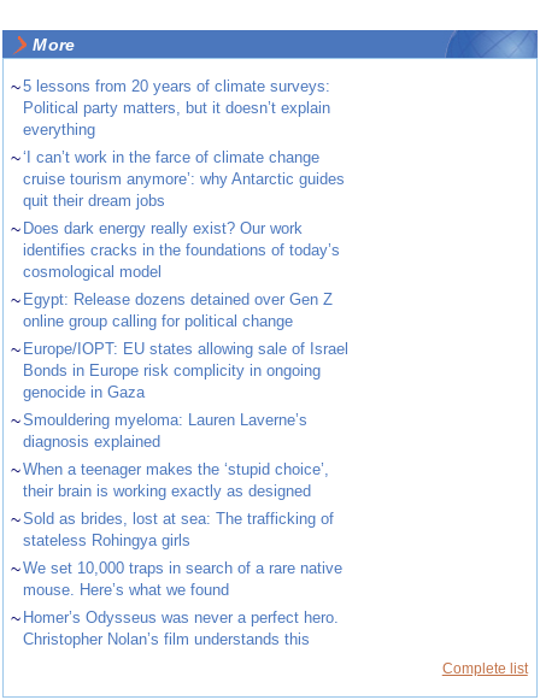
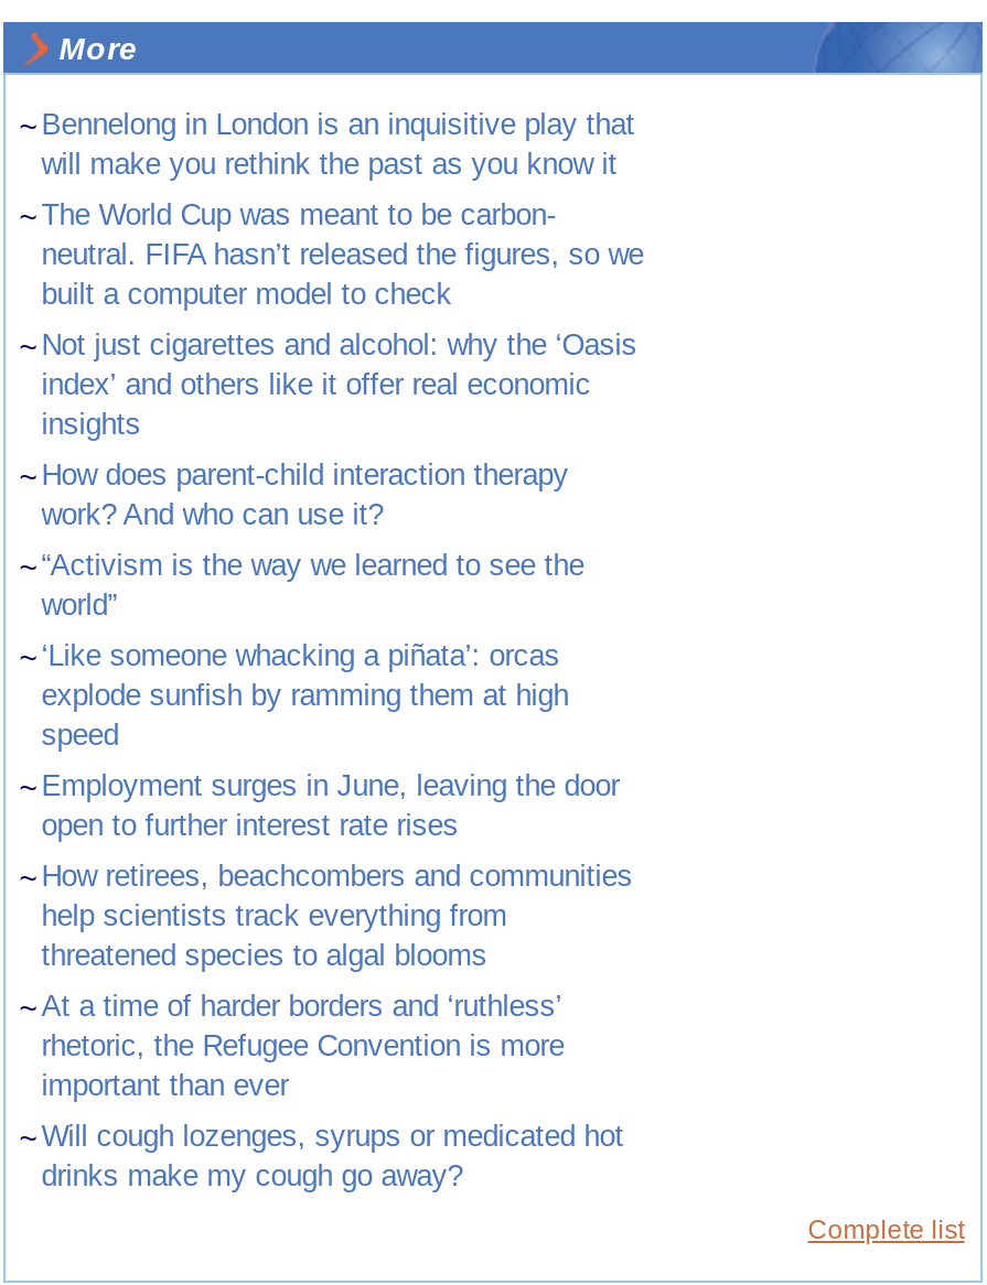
- ~ 5 lessons from 20 years of climate surveys:
- Political party matters, but it doesn’t explain
- everything
+ ~ Bennelong in London is an inquisitive play that
+ will make you rethink the past as you know it

- ~ ‘I can’t work in the farce of climate change
- cruise tourism anymore’: why Antarctic guides
- quit their dream jobs
+ ~ The World Cup was meant to be carbon-
+ neutral. FIFA hasn’t released the figures, so we
+ built a computer model to check

- ~ Does dark energy really exist? Our work
- identifies cracks in the foundations of today’s
- cosmological model
+ ~ Not just cigarettes and alcohol: why the ‘Oasis
+ index’ and others like it offer real economic
+ insights

- ~ Egypt: Release dozens detained over Gen Z
- online group calling for political change
+ ~ How does parent-child interaction therapy
+ work? And who can use it?

- ~ Europe/IOPT: EU states allowing sale of Israel
- Bonds in Europe risk complicity in ongoing
- genocide in Gaza
+ ~ “Activism is the way we learned to see the
+ world”

- ~ Smouldering myeloma: Lauren Laverne’s
- diagnosis explained
+ ~ ‘Like someone whacking a piñata’: orcas
+ explode sunfish by ramming them at high
+ speed

- ~ When a teenager makes the ‘stupid choice’,
- their brain is working exactly as designed
+ ~ Employment surges in June, leaving the door
+ open to further interest rate rises

- ~ Sold as brides, lost at sea: The trafficking of
- stateless Rohingya girls
+ ~ How retirees, beachcombers and communities
+ help scientists track everything from
+ threatened species to algal blooms

- ~ We set 10,000 traps in search of a rare native
- mouse. Here’s what we found
+ ~ At a time of harder borders and ‘ruthless’
+ rhetoric, the Refugee Convention is more
+ important than ever

- ~ Homer’s Odysseus was never a perfect hero.
- Christopher Nolan’s film understands this
+ ~ Will cough lozenges, syrups or medicated hot
+ drinks make my cough go away?
